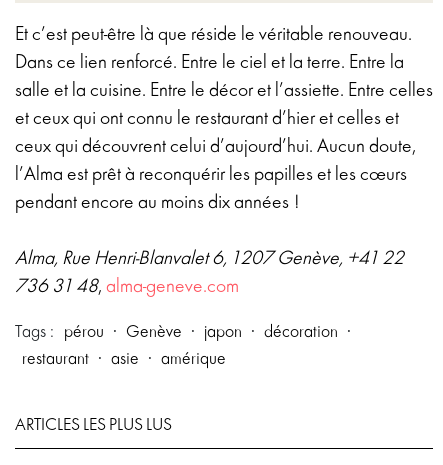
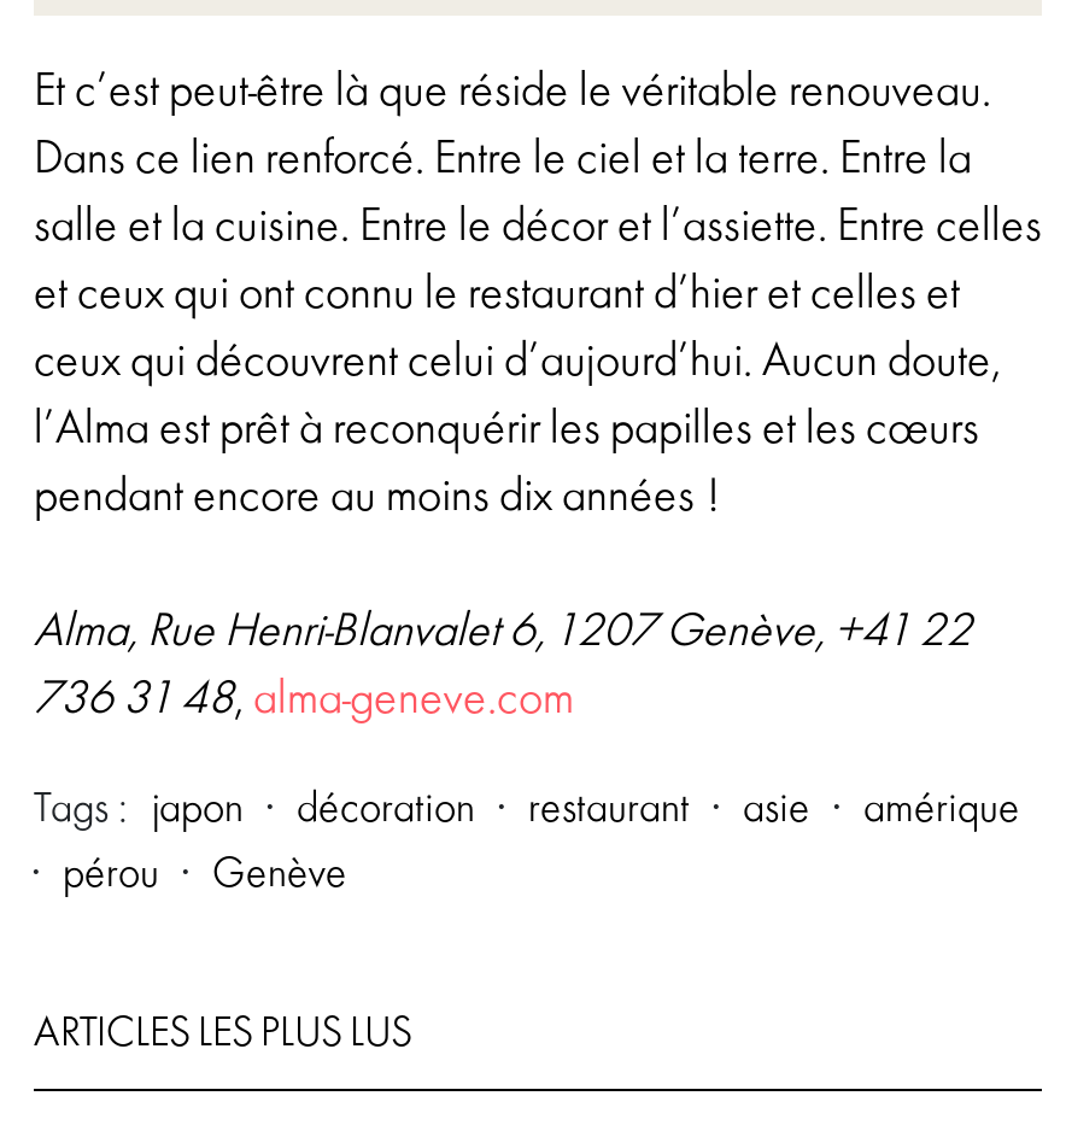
- Tags : pérou · Genève · japon · décoration ·
+ Tags : japon · décoration · restaurant · asie · amérique

- restaurant · asie · amérique
+ · pérou · Genève
